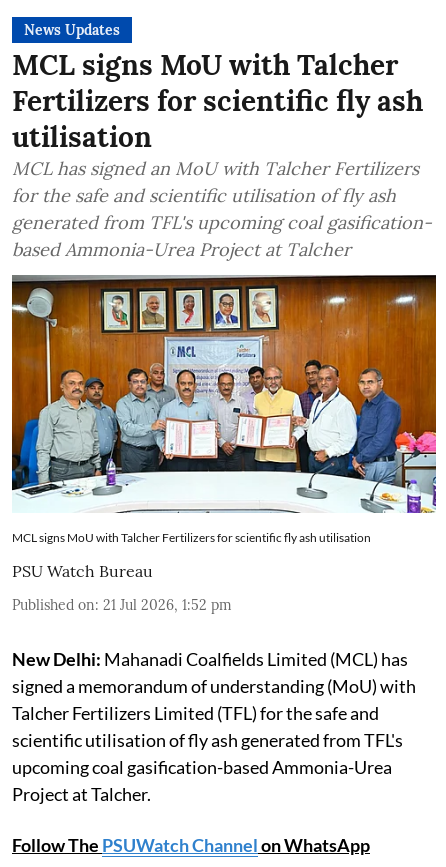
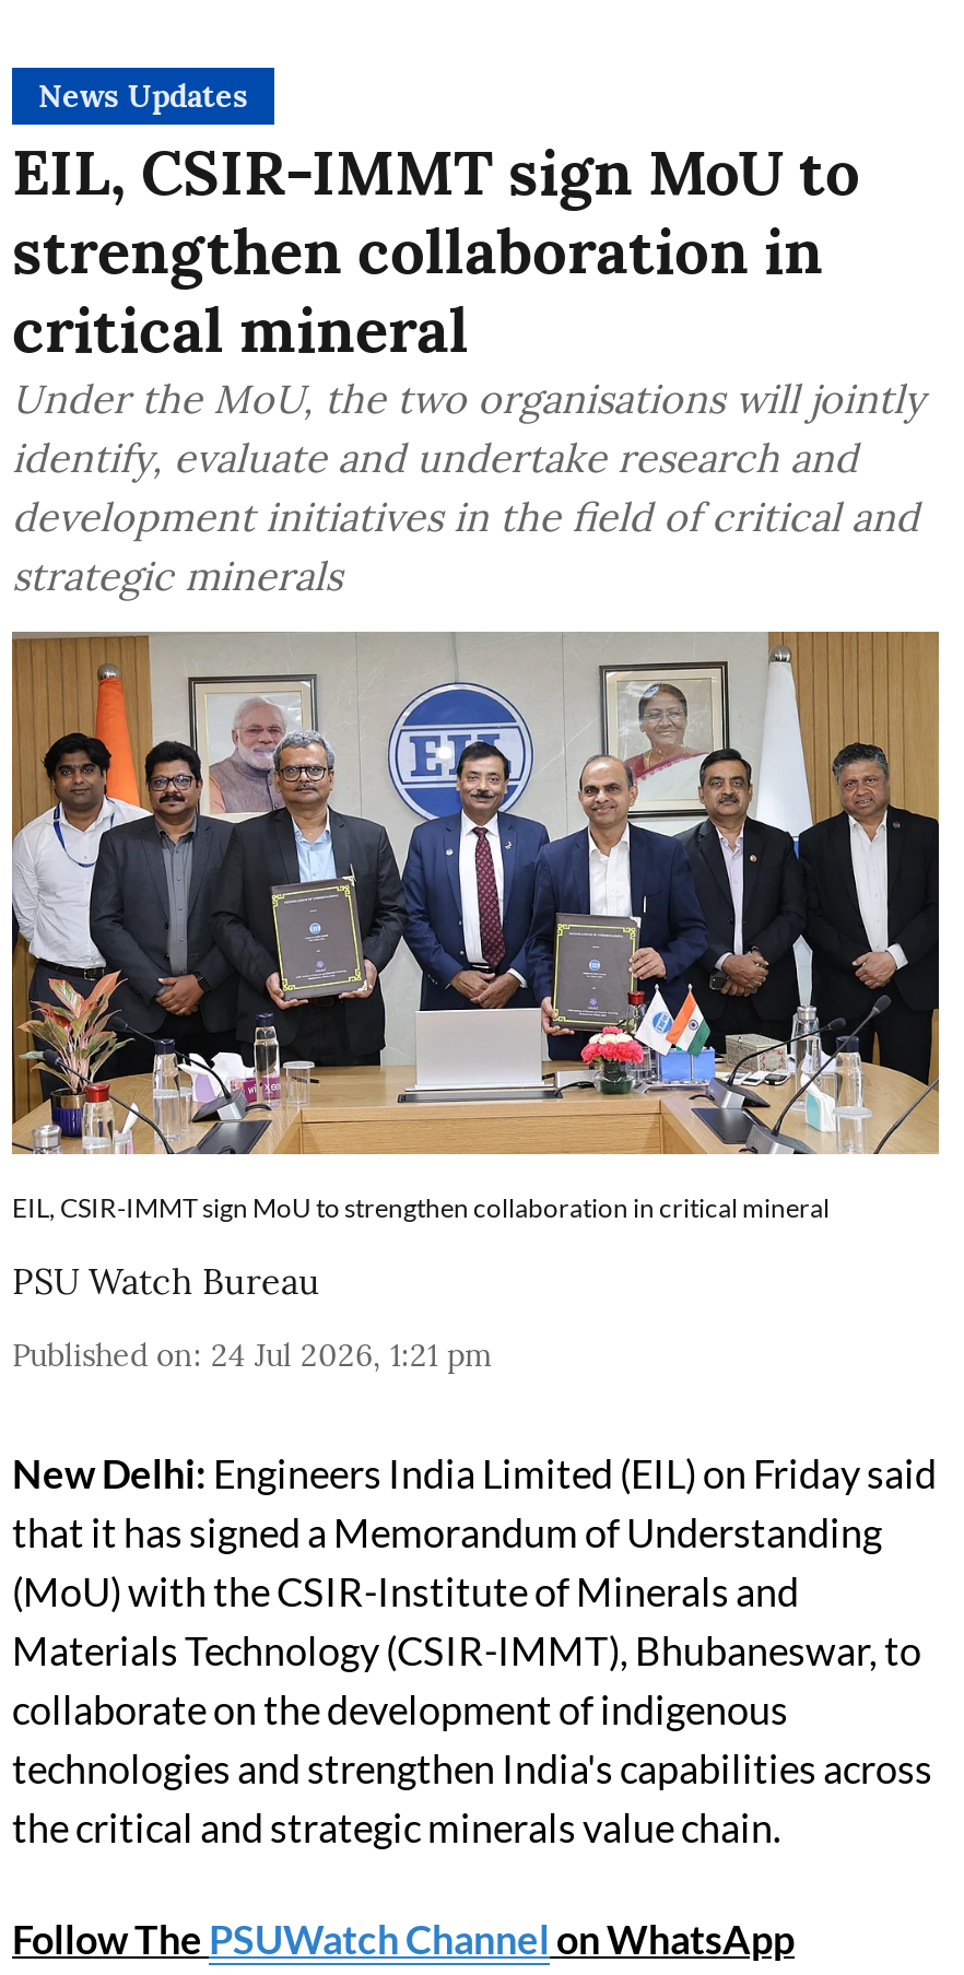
- MCL signs MoU with Talcher
- Fertilizers for scientific fly ash
- utilisation
- MCL has signed an MoU with Talcher Fertilizers
- for the safe and scientific utilisation of fly ash
- generated from TFL's upcoming coal gasification-
- based Ammonia-Urea Project at Talcher
+ EIL, CSIR-IMMT sign MoU to
+ strengthen collaboration in
+ critical mineral
+ Under the MoU, the two organisations will jointly
+ identify, evaluate and undertake research and
+ development initiatives in the field of critical and
+ strategic minerals

- [image]
- MCL signs MoU with Talcher Fertilizers for scientific fly ash utilisation
+ [image]
+ EIL, CSIR-IMMT sign MoU to strengthen collaboration in critical mineral

- Published on: 21 Jul 2026, 1:52 pm
+ Published on: 24 Jul 2026, 1:21 pm

- New Delhi: Mahanadi Coalfields Limited (MCL) has
- signed a memorandum of understanding (MoU) with
- Talcher Fertilizers Limited (TFL) for the safe and
- scientific utilisation of fly ash generated from TFL's
- upcoming coal gasification-based Ammonia-Urea
- Project at Talcher.
+ New Delhi: Engineers India Limited (EIL) on Friday said
+ that it has signed a Memorandum of Understanding
+ (MoU) with the CSIR-Institute of Minerals and
+ Materials Technology (CSIR-IMMT), Bhubaneswar, to
+ collaborate on the development of indigenous
+ technologies and strengthen India's capabilities across
+ the critical and strategic minerals value chain.
